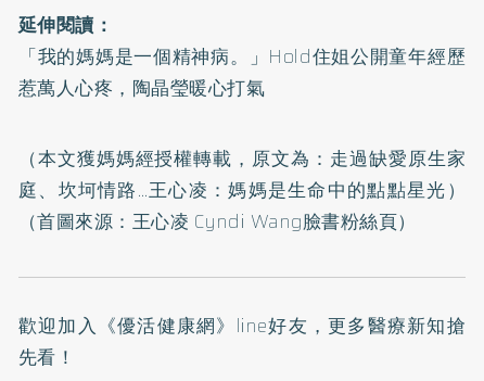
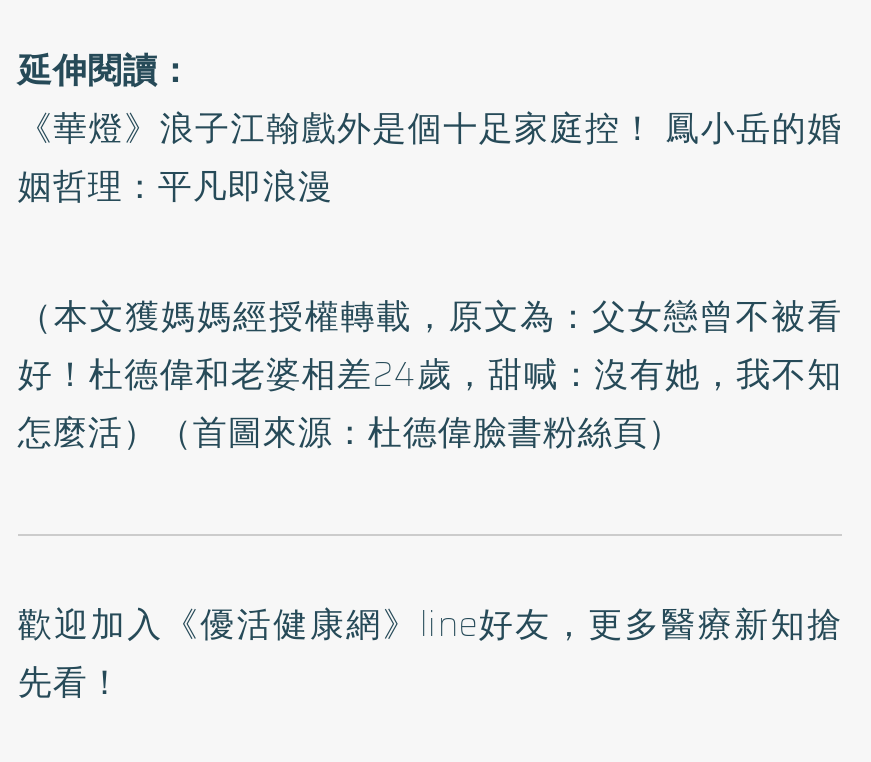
- 「我的媽媽是一個精神病。」Hold住姐公開童年經歷
- 惹萬人心疼，陶晶瑩暖心打氣
+ 《華燈》浪子江翰戲外是個十足家庭控！ 鳳小岳的婚
+ 姻哲理：平凡即浪漫

- （本文獲媽媽經授權轉載，原文為：走過缺愛原生家
- 庭、坎坷情路…王心凌：媽媽是生命中的點點星光）
- （首圖來源：王心凌 Cyndi Wang臉書粉絲頁）
+ （本文獲媽媽經授權轉載，原文為：父女戀曾不被看
+ 好！杜德偉和老婆相差24歲，甜喊：沒有她，我不知
+ 怎麼活）（首圖來源：杜德偉臉書粉絲頁）
